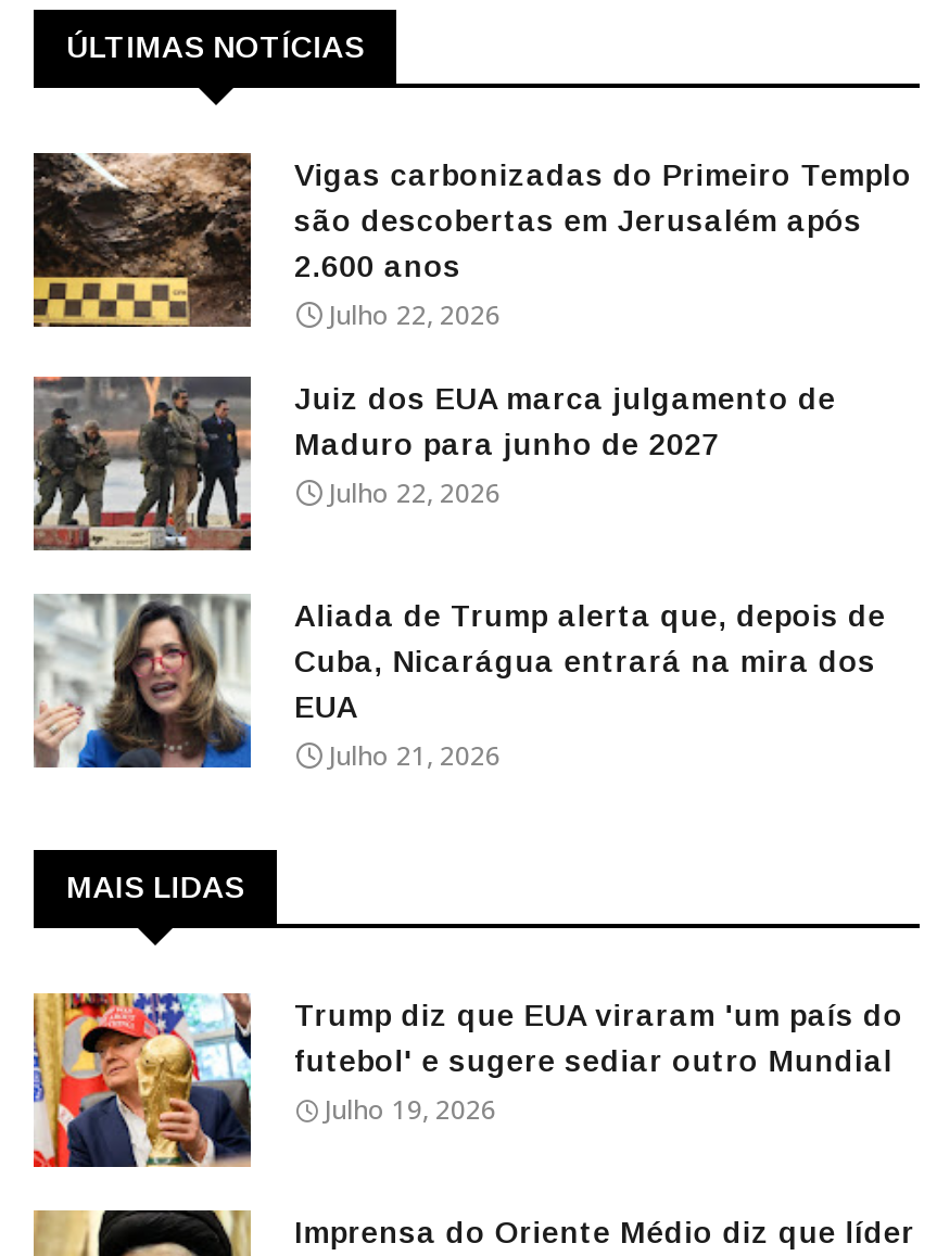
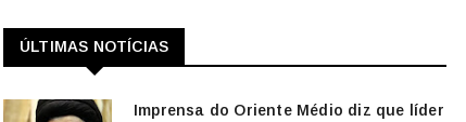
- [image]
- Vigas carbonizadas do Primeiro Templo
- são descobertas em Jerusalém após
- 2.600 anos
- Julho 22, 2026
- Juiz dos EUA marca julgamento de
- Maduro para junho de 2027
- Julho 22, 2026
- Aliada de Trump alerta que, depois de
- Cuba, Nicarágua entrará na mira dos
- EUA
- Julho 21, 2026

- [image]

- [image]

- MAIS LIDAS

- [image]
- Trump diz que EUA viraram 'um país do
- futebol' e sugere sediar outro Mundial
- Julho 19, 2026
